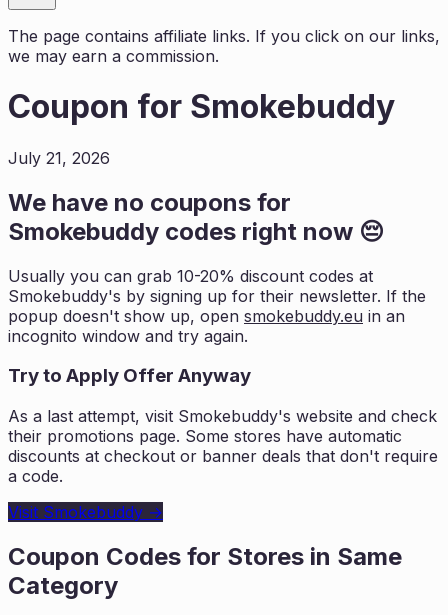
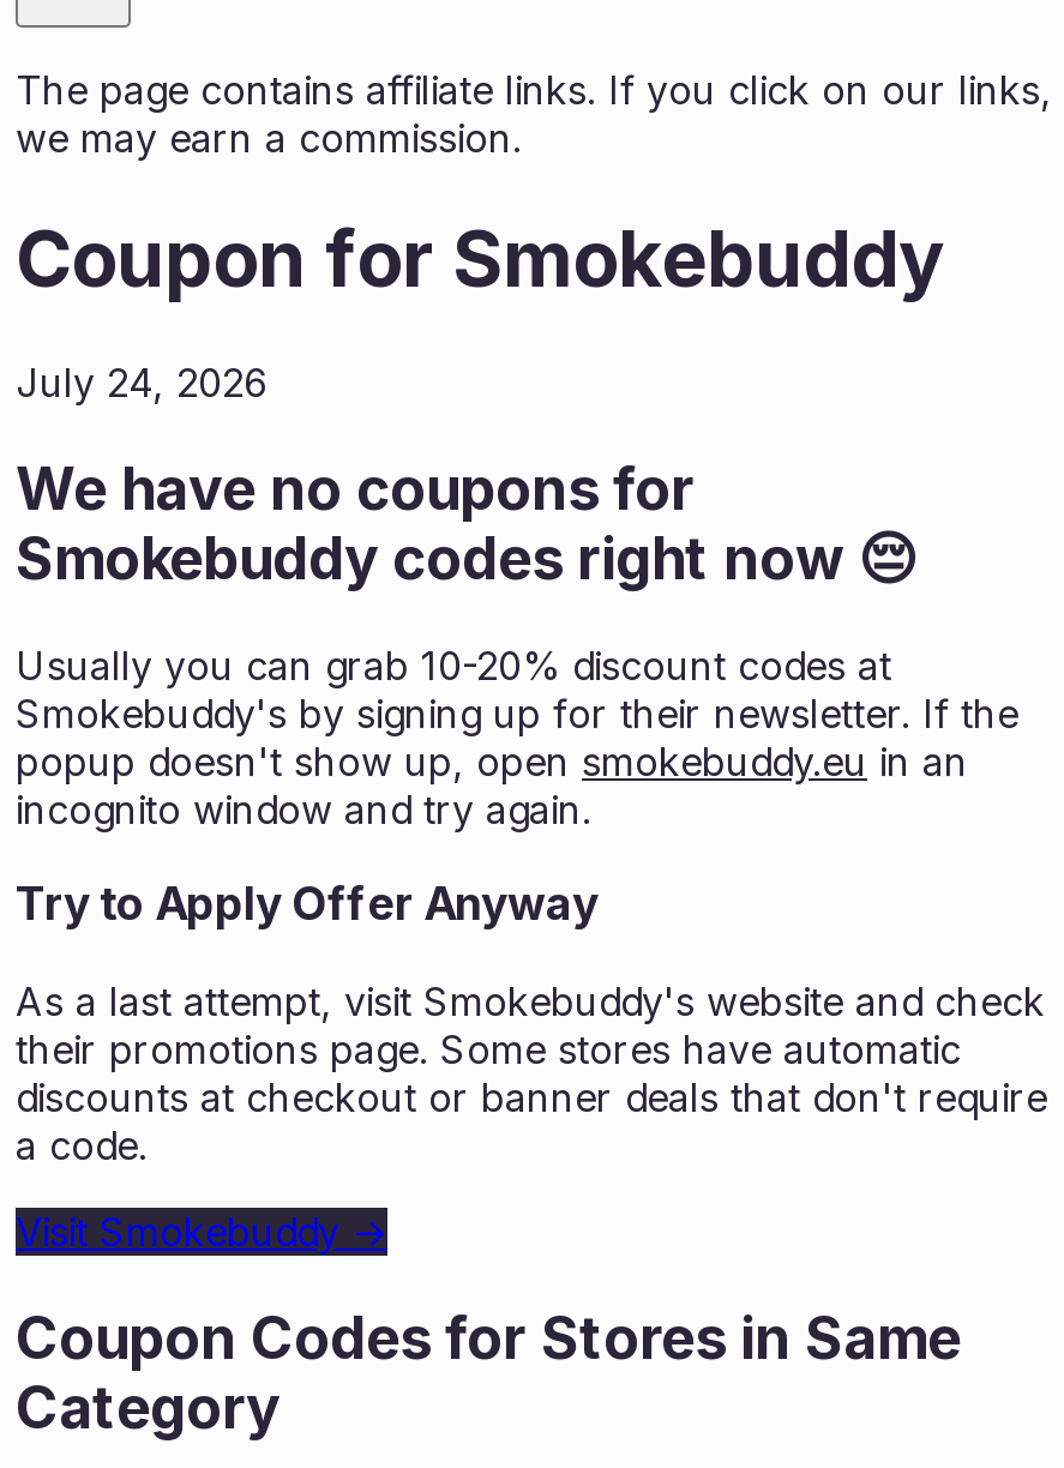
- July 21, 2026
+ July 24, 2026
